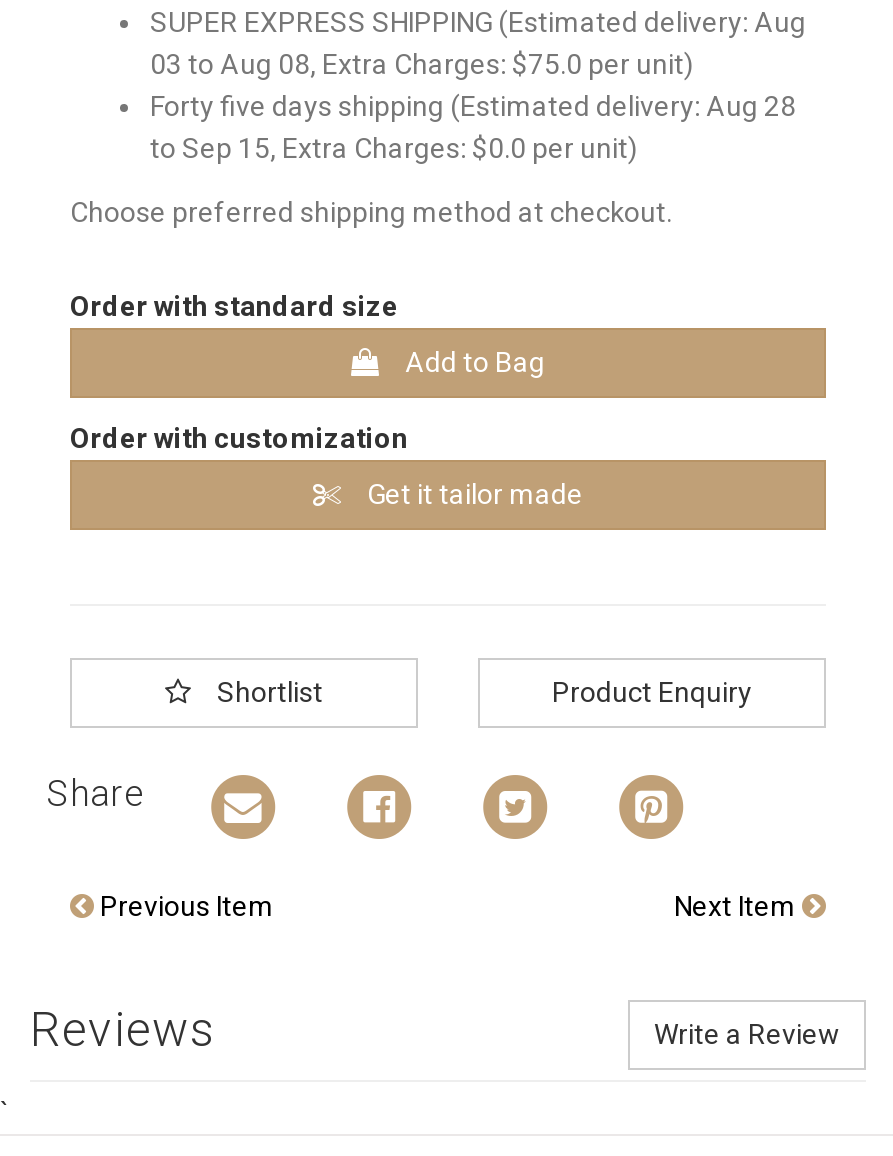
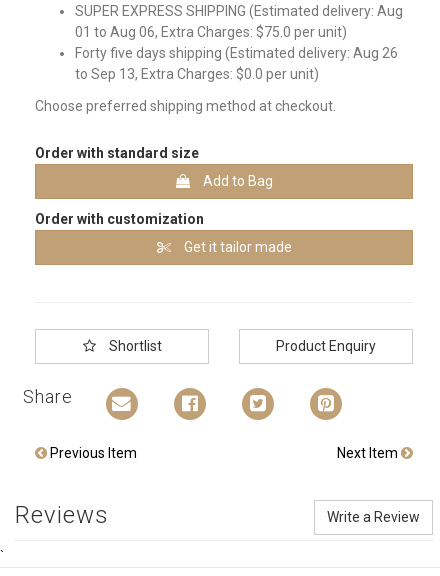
- 03 to Aug 08, Extra Charges: $75.0 per unit)
+ 01 to Aug 06, Extra Charges: $75.0 per unit)

- Forty five days shipping (Estimated delivery: Aug 28
+ Forty five days shipping (Estimated delivery: Aug 26

- to Sep 15, Extra Charges: $0.0 per unit)
+ to Sep 13, Extra Charges: $0.0 per unit)
